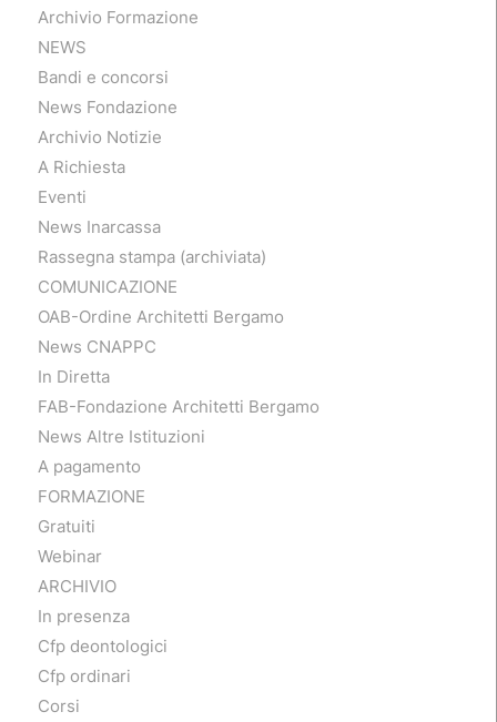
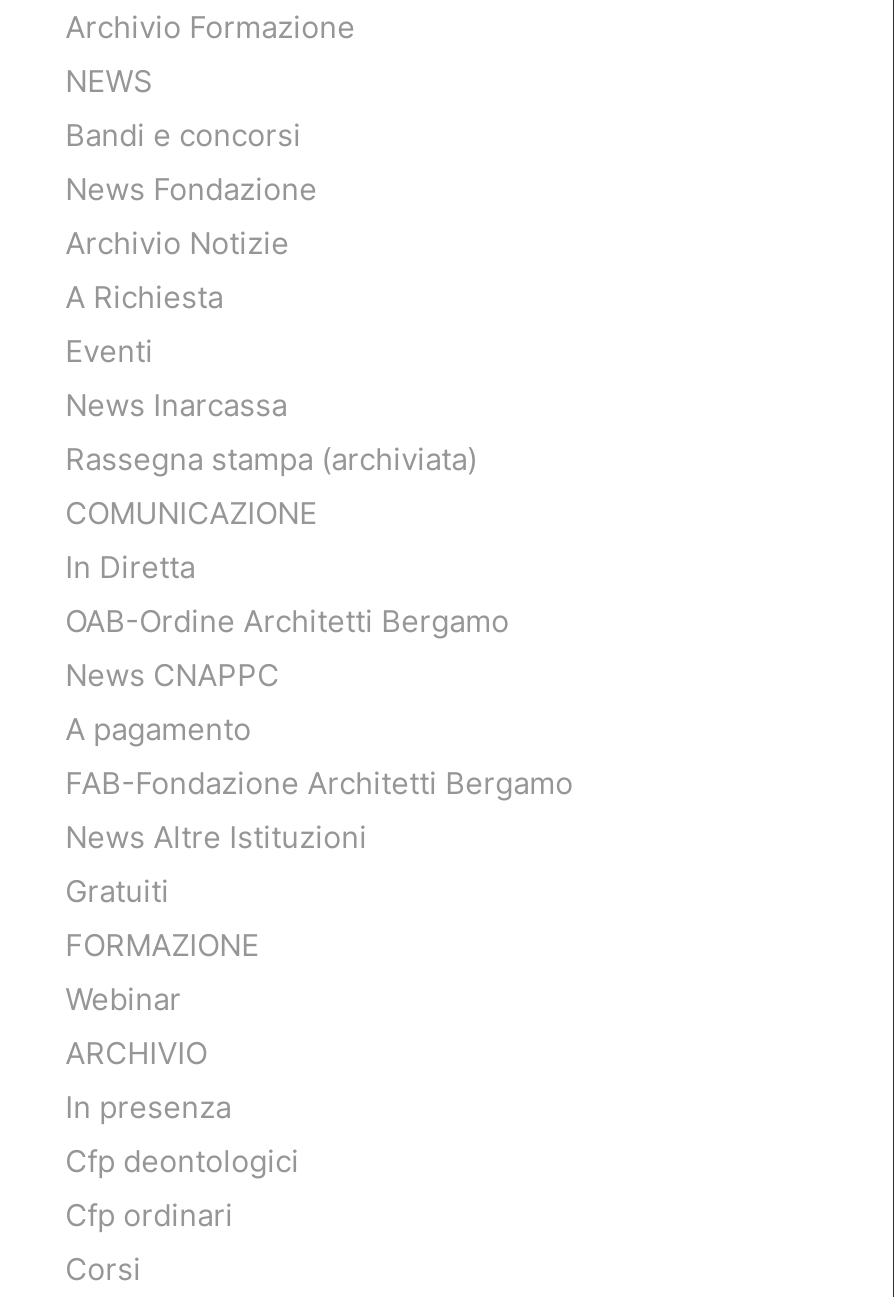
moved down: OAB-Ordine Architetti Bergamo | News CNAPPC

moved up: In Diretta

moved down: FAB-Fondazione Architetti Bergamo | News Altre Istituzioni

moved up: A pagamento

moved down: FORMAZIONE

moved up: Gratuiti
